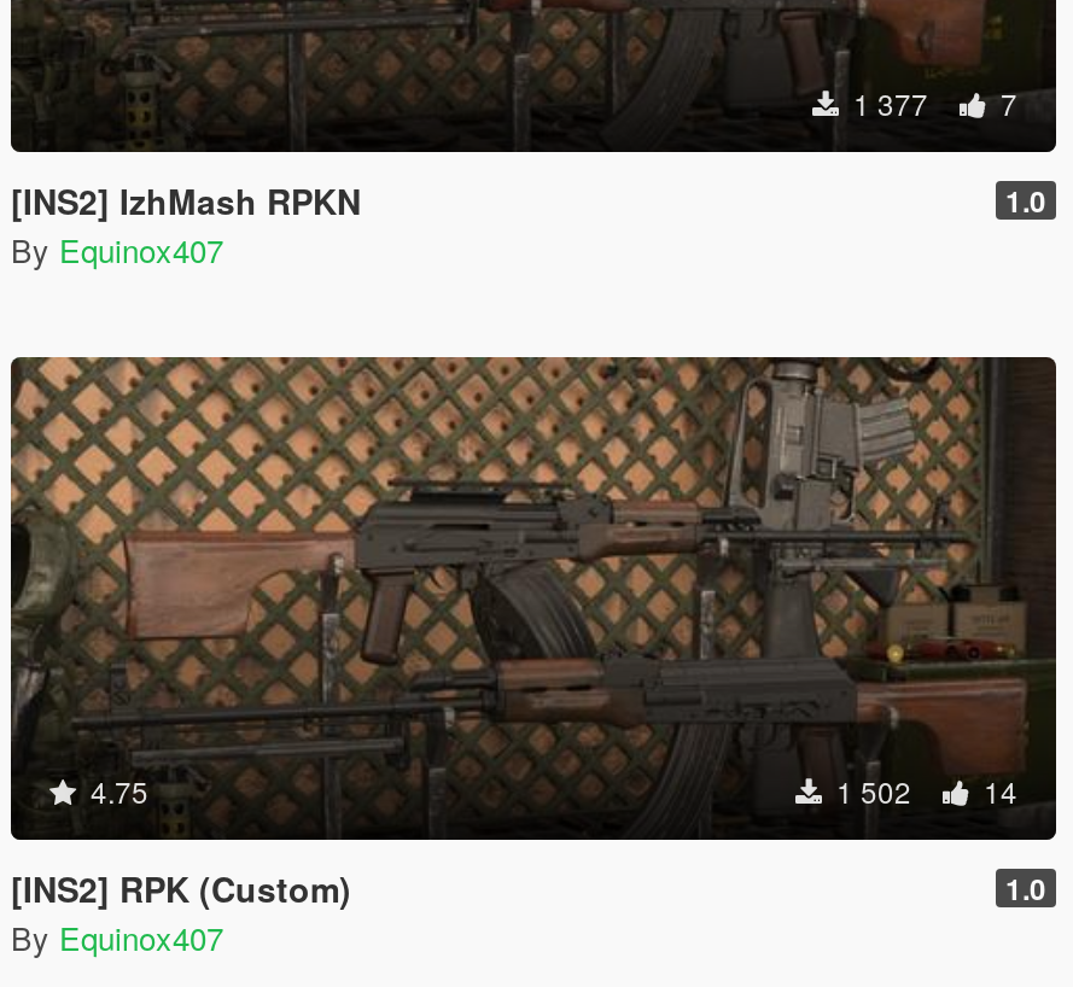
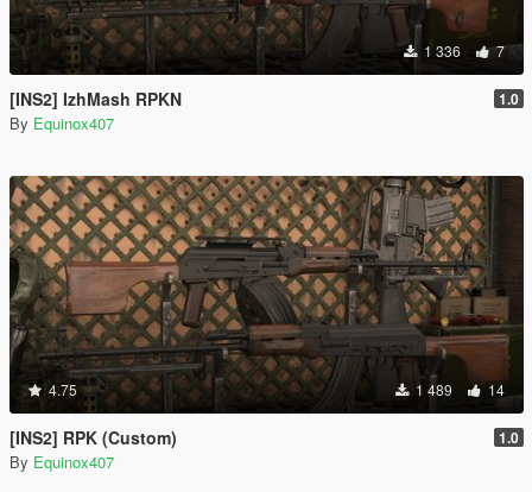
- 1 377 7
+ 1 336 7

- 1 502 14
+ 1 489 14
